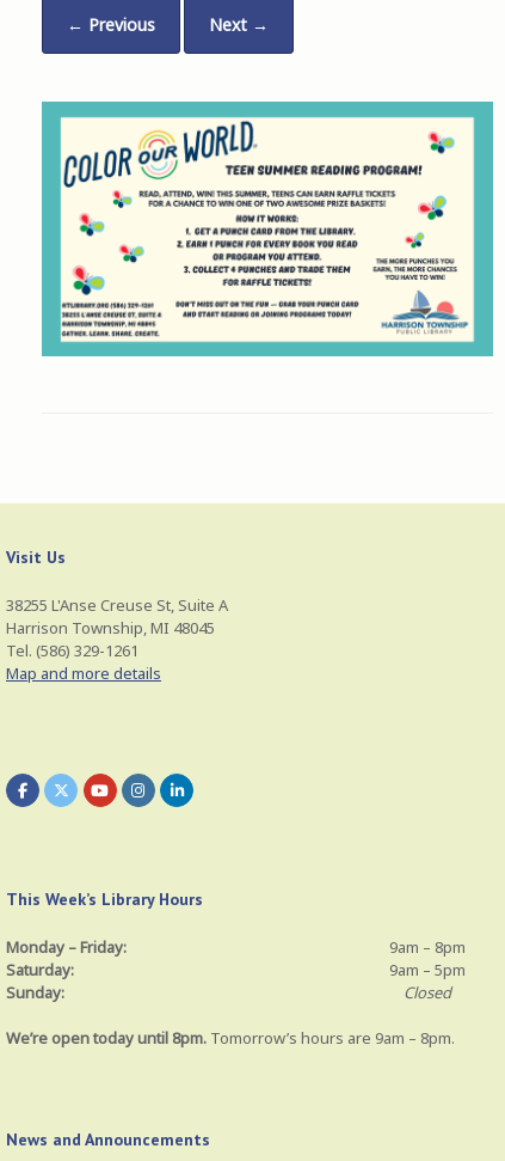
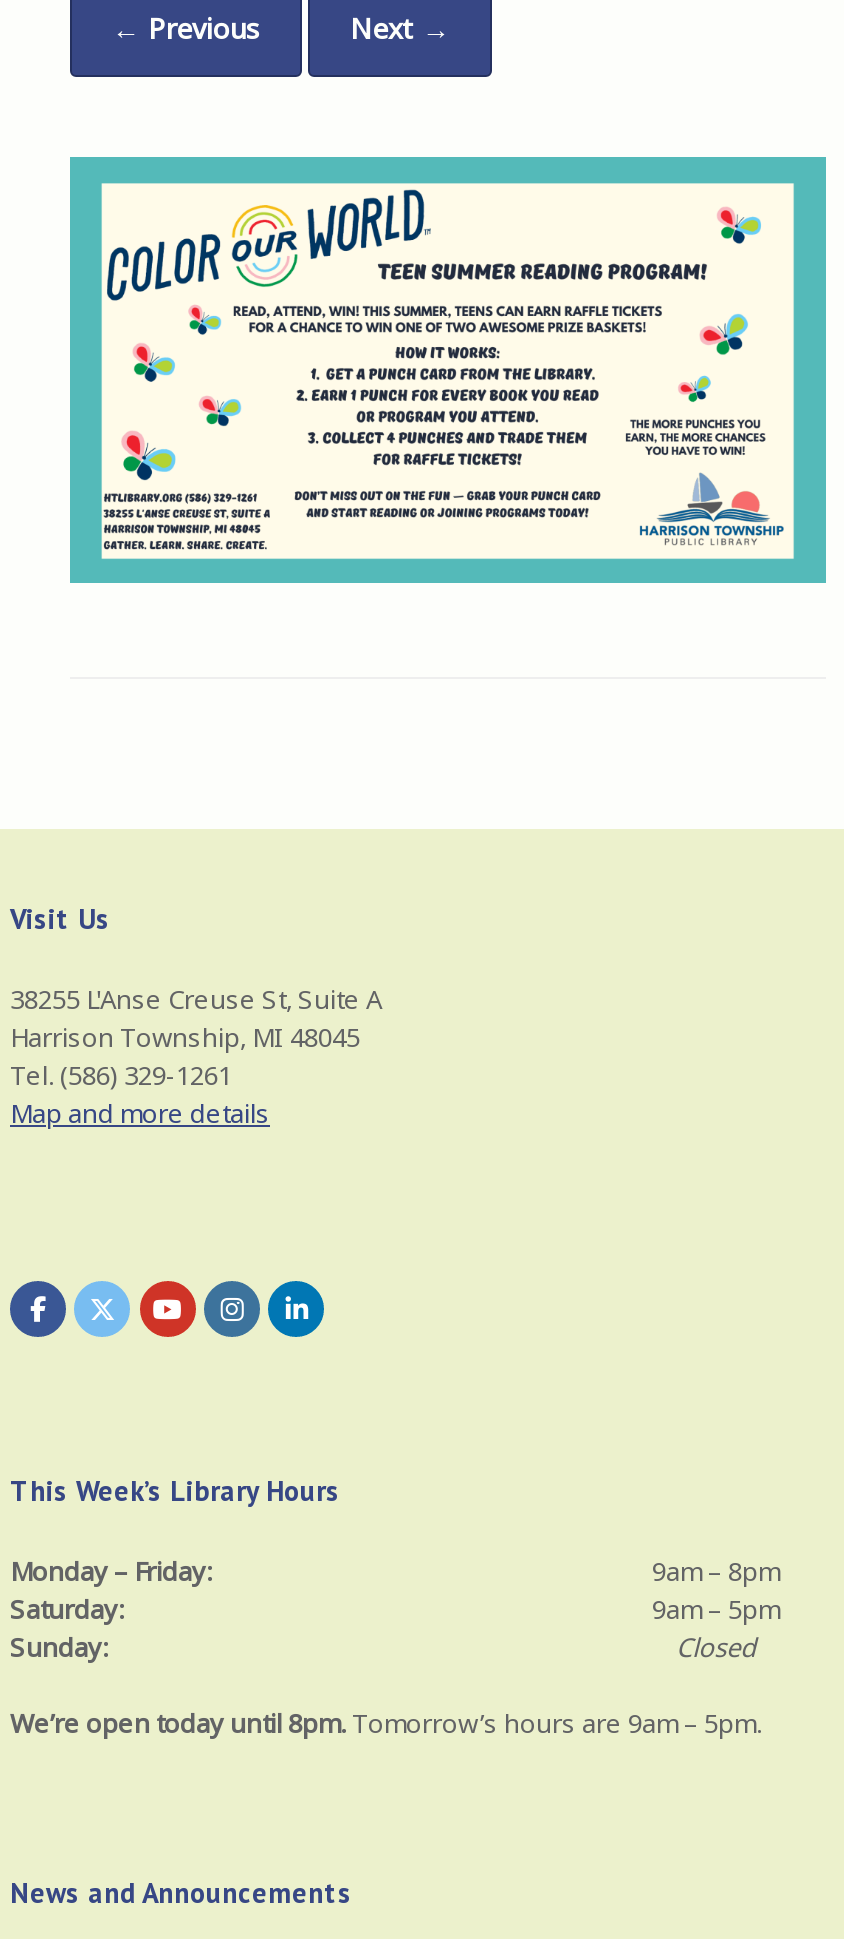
- We’re open today until 8pm. Tomorrow’s hours are 9am – 8pm.
+ We’re open today until 8pm. Tomorrow’s hours are 9am – 5pm.
